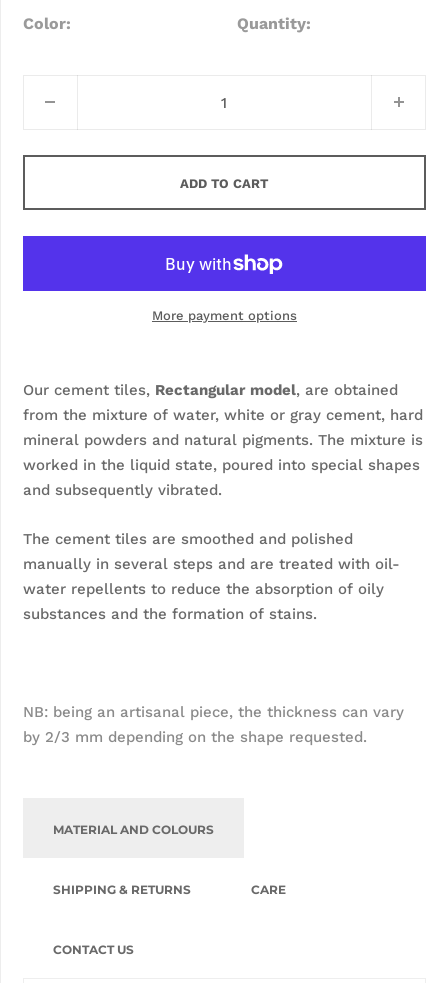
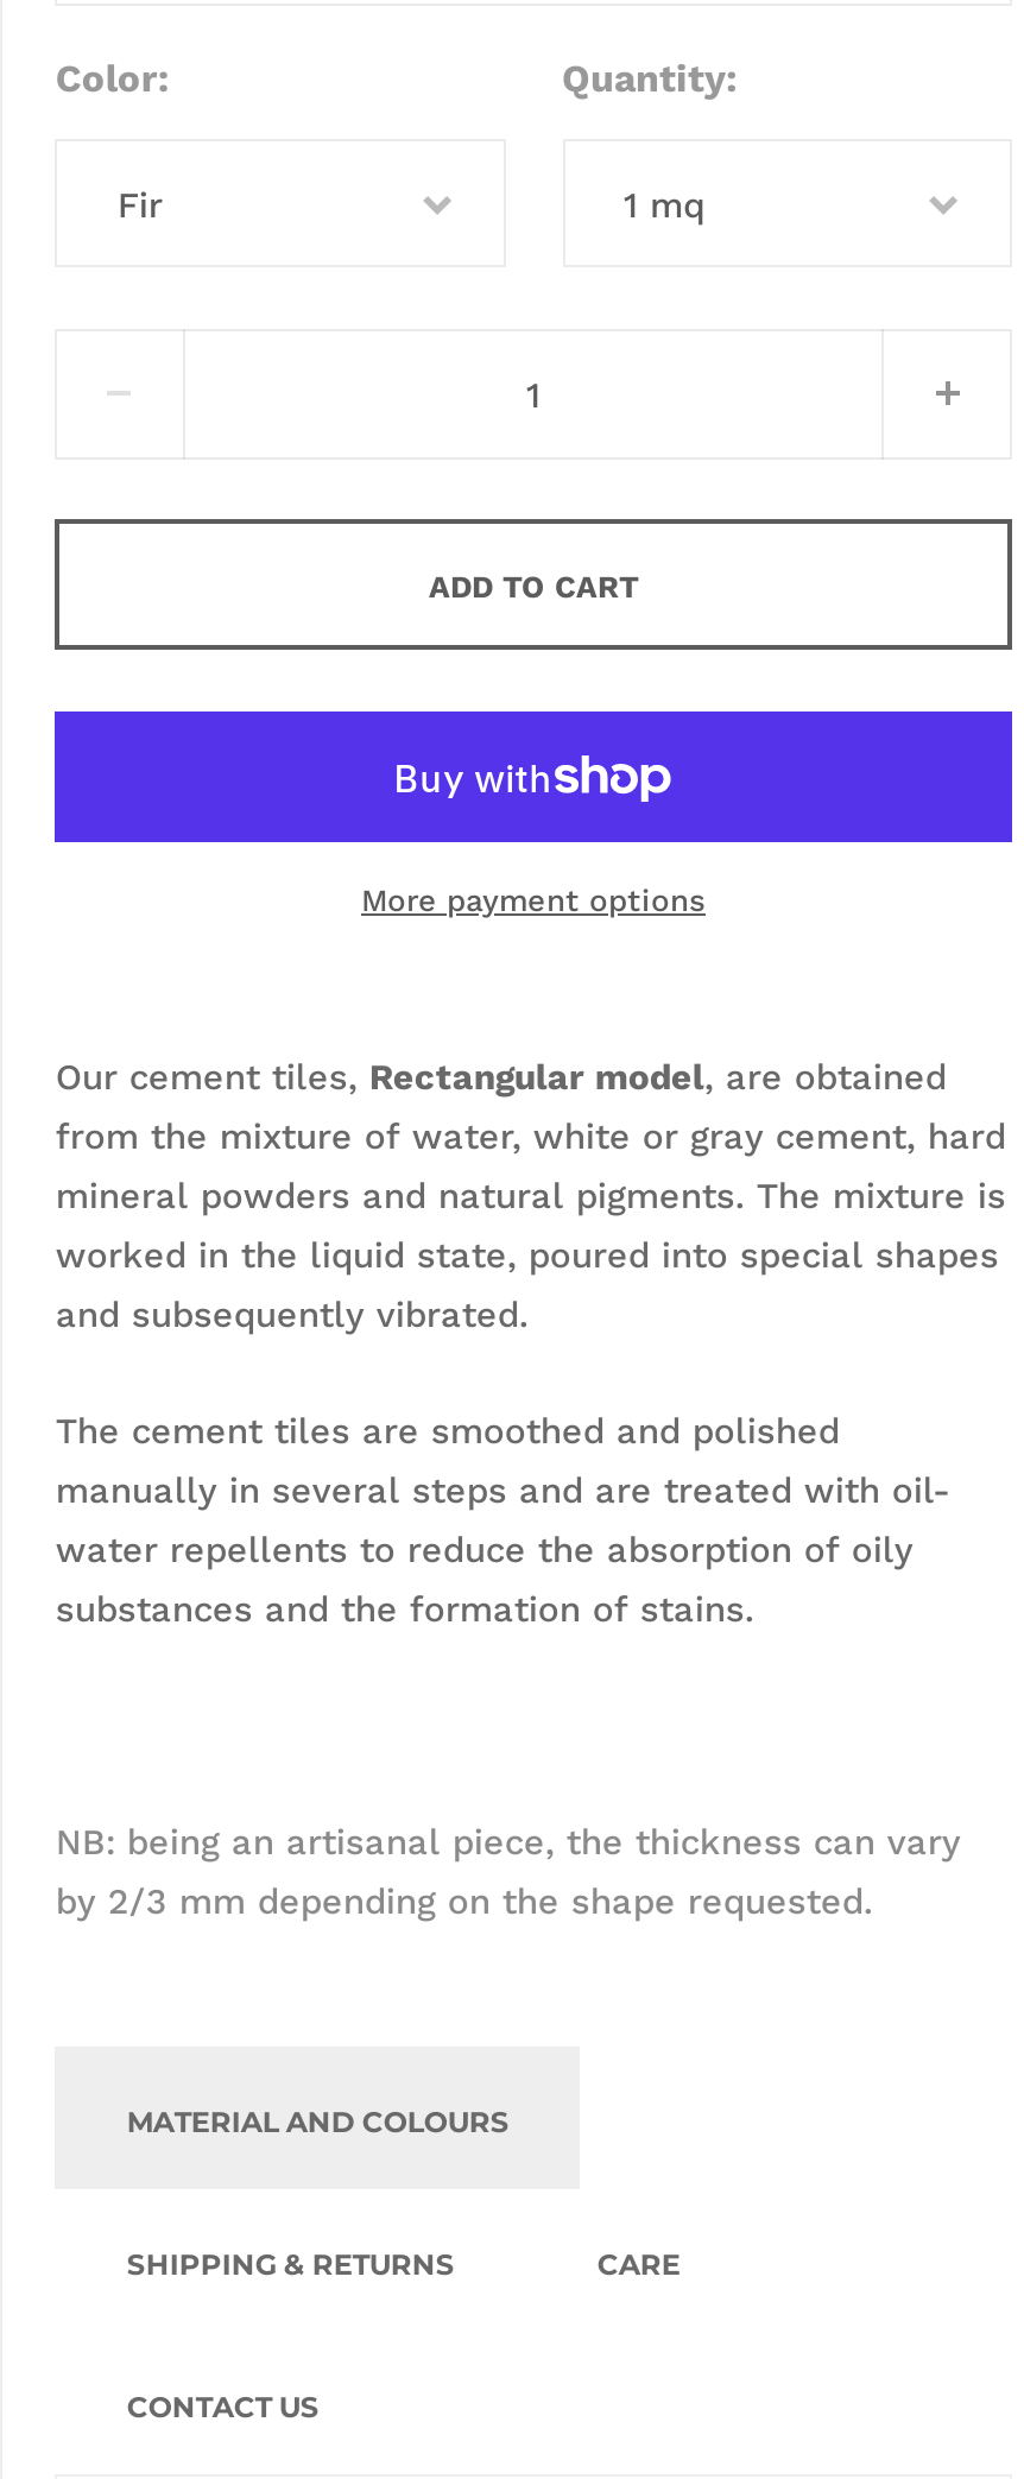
+ Fir

+ 1 mq
